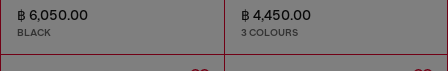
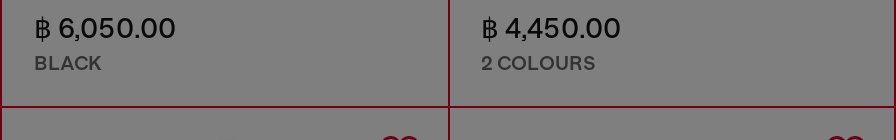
- 3 COLOURS
+ 2 COLOURS
